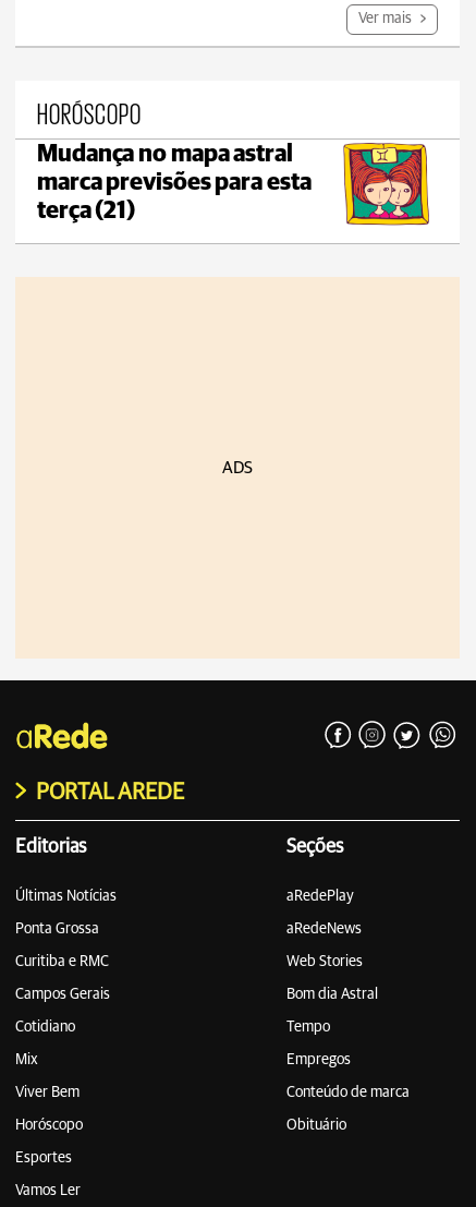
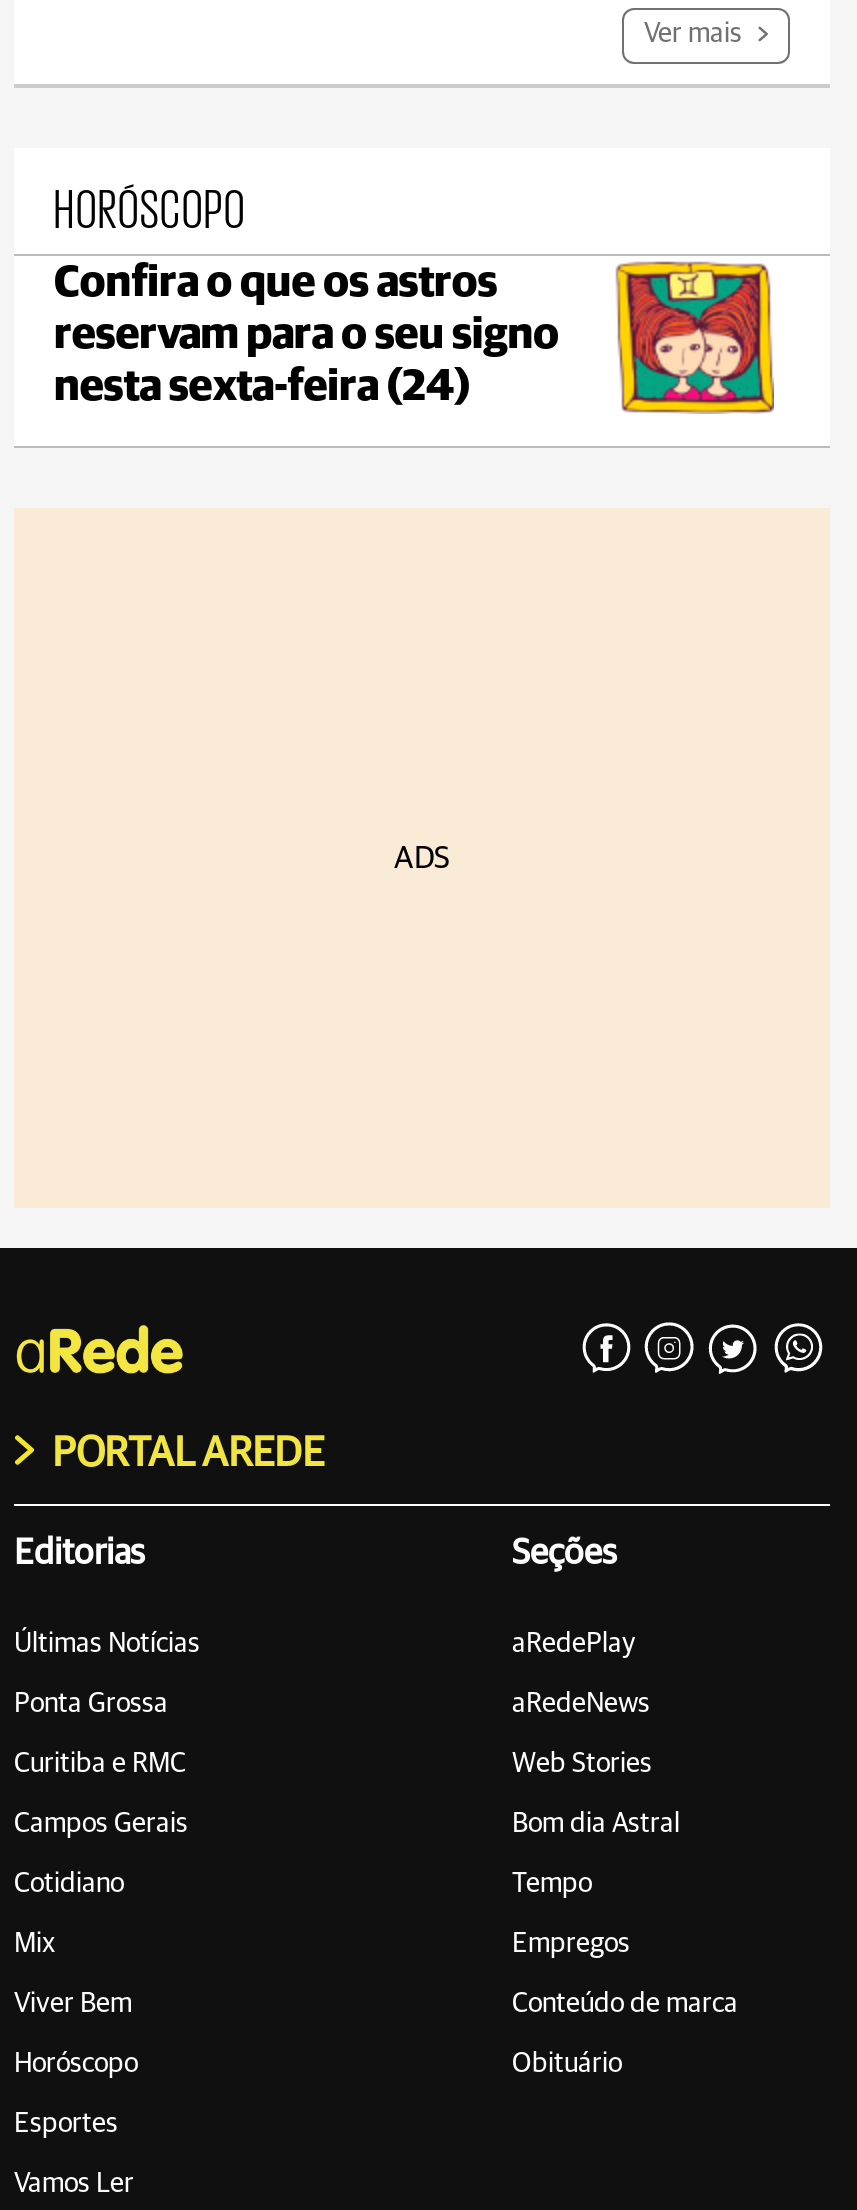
- Mudança no mapa astral
- marca previsões para esta
- terça (21)
+ Confira o que os astros
+ reservam para o seu signo
+ nesta sexta-feira (24)
